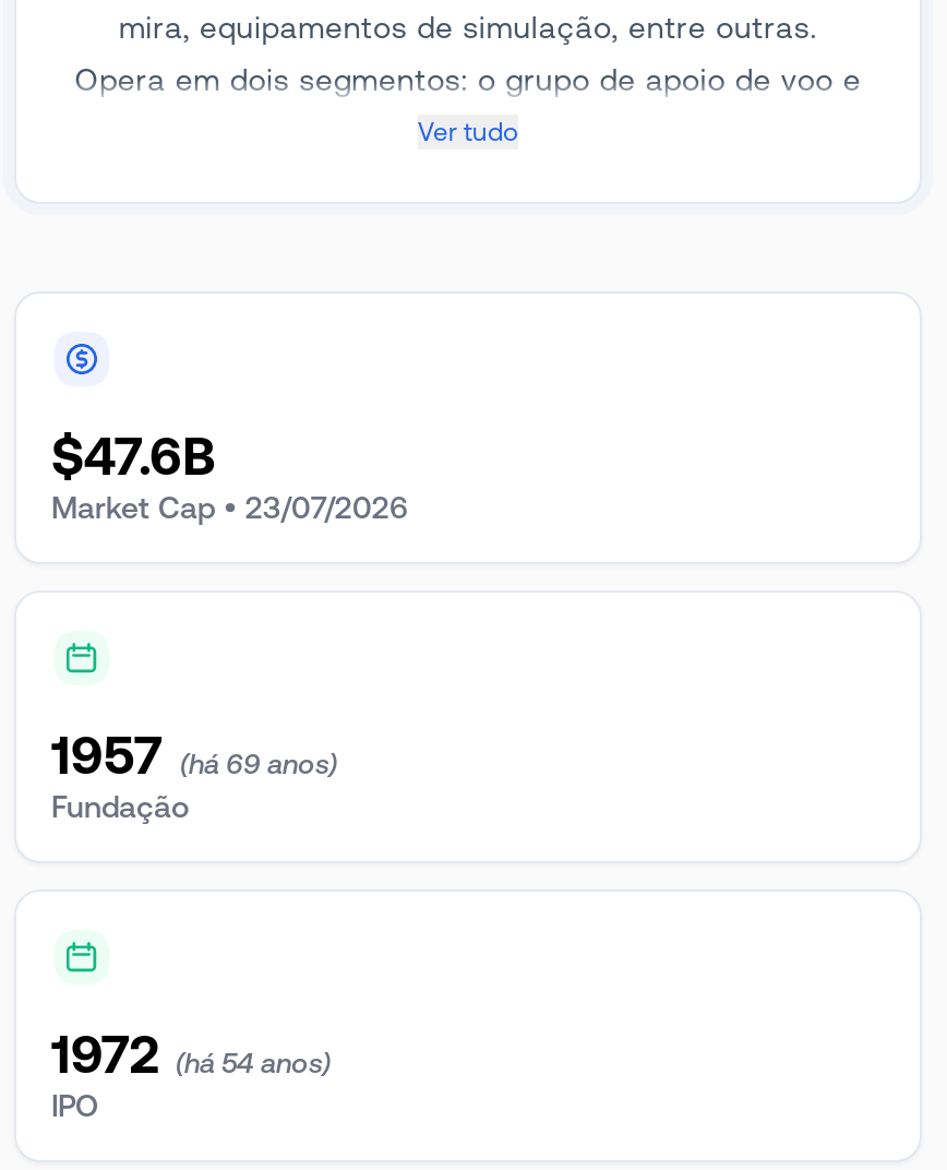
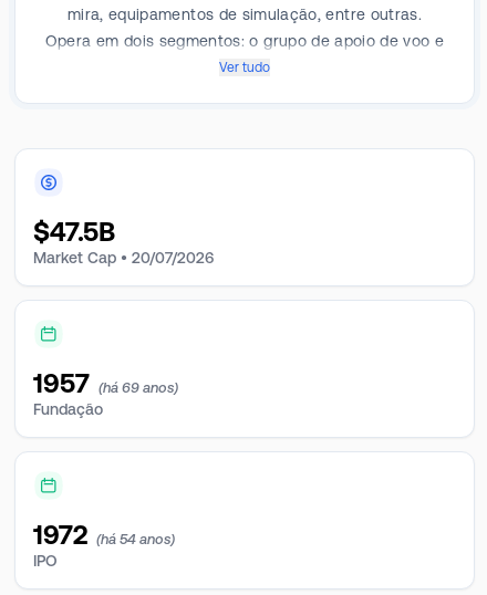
- $47.6B
- Market Cap • 23/07/2026
+ $47.5B
+ Market Cap • 20/07/2026
